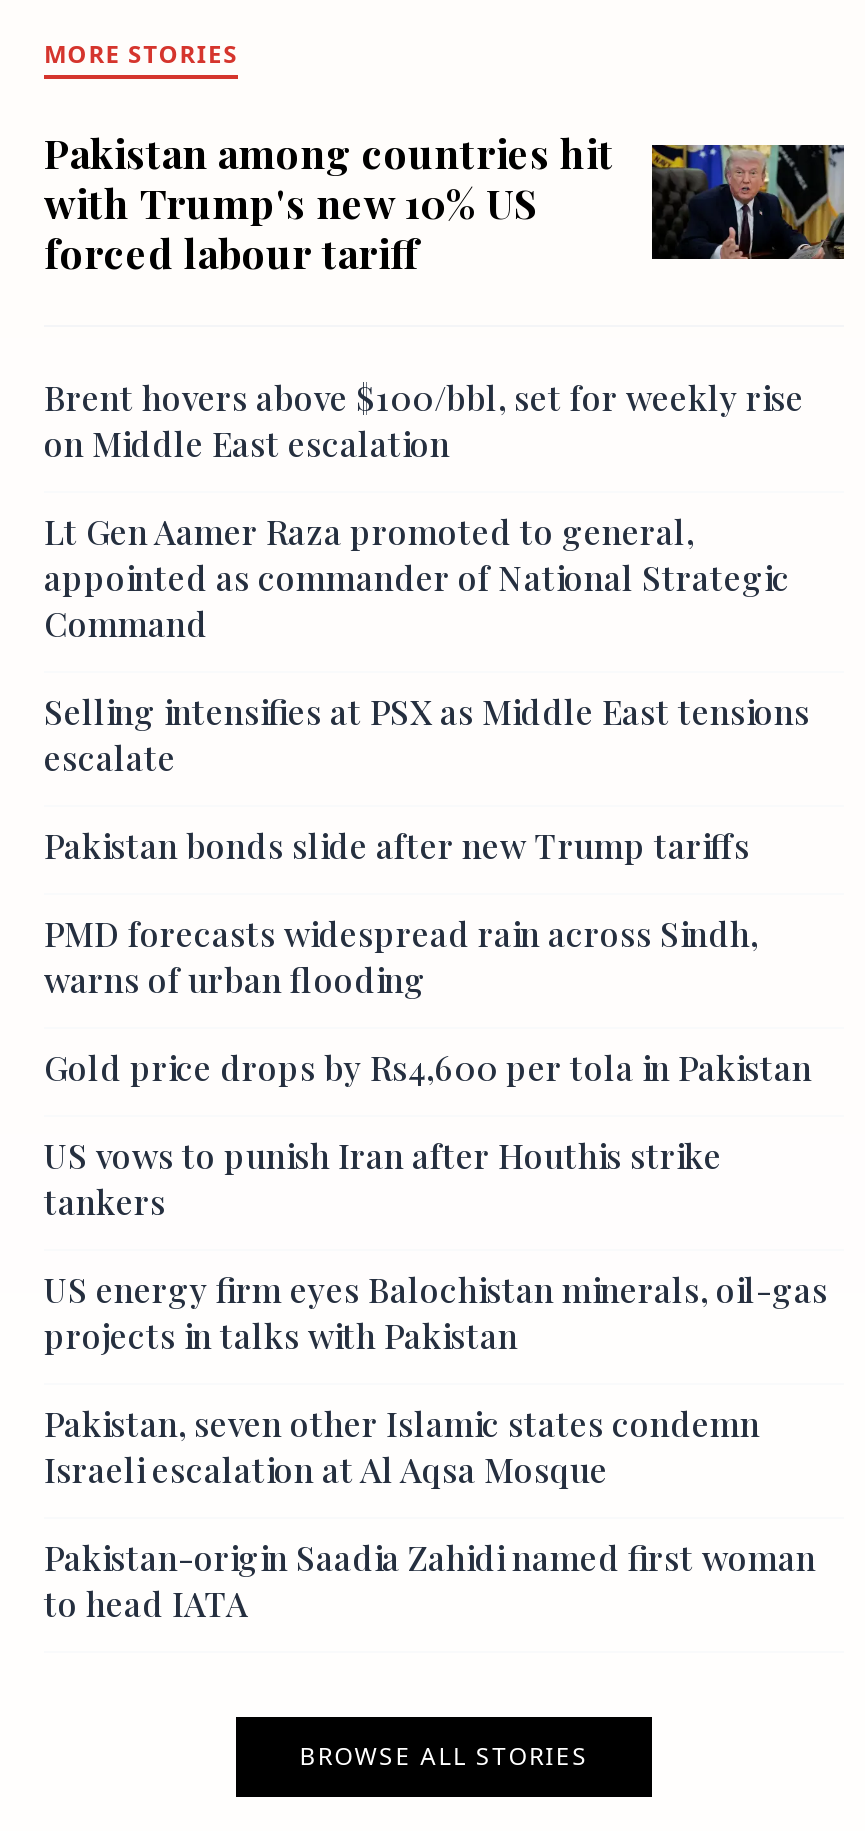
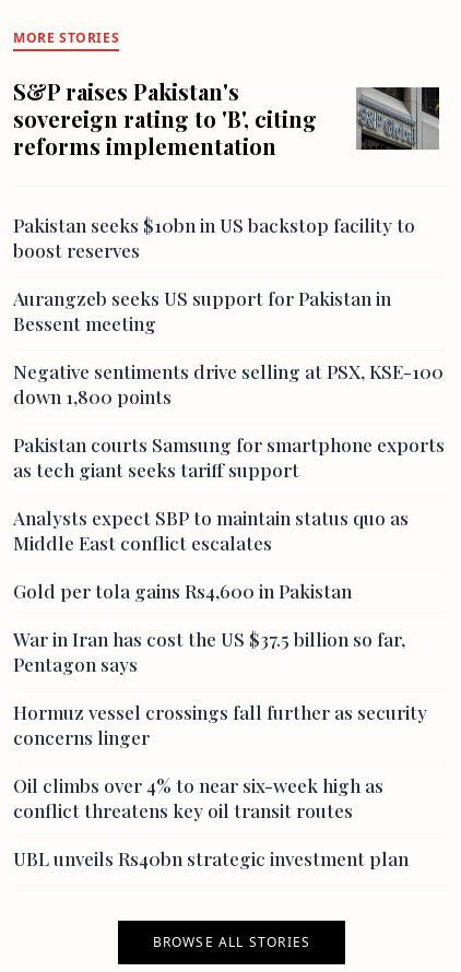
- [image]
- Pakistan among countries hit
- with Trump's new 10% US
- forced labour tariff
+ [image]
+ S&P raises Pakistan's
+ sovereign rating to 'B', citing
+ reforms implementation

- Brent hovers above $100/bbl, set for weekly rise
- on Middle East escalation
+ Pakistan seeks $10bn in US backstop facility to
+ boost reserves

- Lt Gen Aamer Raza promoted to general,
- appointed as commander of National Strategic
- Command
+ Aurangzeb seeks US support for Pakistan in
+ Bessent meeting

- Selling intensifies at PSX as Middle East tensions
- escalate
+ Negative sentiments drive selling at PSX, KSE-100
+ down 1,800 points

- Pakistan bonds slide after new Trump tariffs
+ Pakistan courts Samsung for smartphone exports
+ as tech giant seeks tariff support

- PMD forecasts widespread rain across Sindh,
- warns of urban flooding
+ Analysts expect SBP to maintain status quo as
+ Middle East conflict escalates

- Gold price drops by Rs4,600 per tola in Pakistan
+ Gold per tola gains Rs4,600 in Pakistan

- US vows to punish Iran after Houthis strike
- tankers
+ War in Iran has cost the US $37.5 billion so far,
+ Pentagon says

- US energy firm eyes Balochistan minerals, oil-gas
- projects in talks with Pakistan
+ Hormuz vessel crossings fall further as security
+ concerns linger

- Pakistan, seven other Islamic states condemn
- Israeli escalation at Al Aqsa Mosque
+ Oil climbs over 4% to near six-week high as
+ conflict threatens key oil transit routes

- Pakistan-origin Saadia Zahidi named first woman
- to head IATA
+ UBL unveils Rs40bn strategic investment plan
